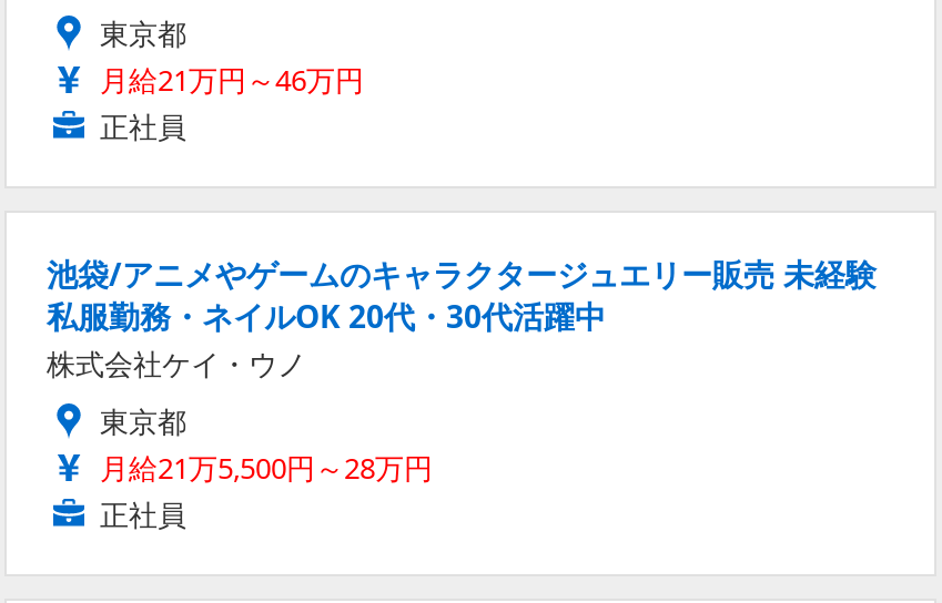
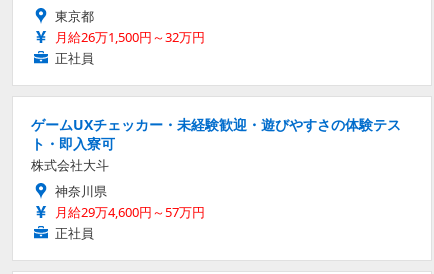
- 月給21万円～46万円
+ 月給26万1,500円～32万円

- 池袋/アニメやゲームのキャラクタージュエリー販売 未経験
- 私服勤務・ネイルOK 20代・30代活躍中
- 株式会社ケイ・ウノ
- 東京都
- 月給21万5,500円～28万円
+ ゲームUXチェッカー・未経験歓迎・遊びやすさの体験テス
+ ト・即入寮可
+ 株式会社大斗
+ 神奈川県
+ 月給29万4,600円～57万円
